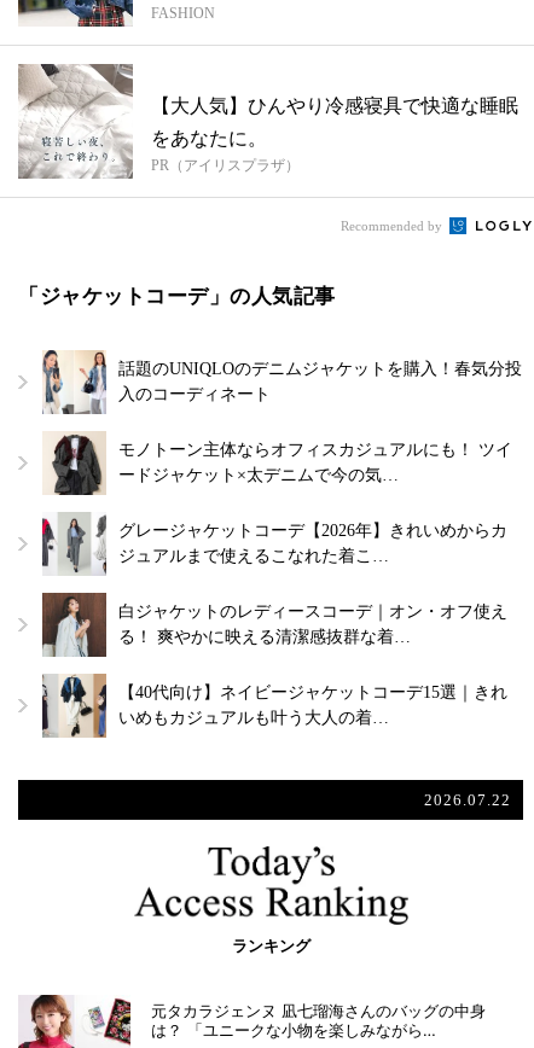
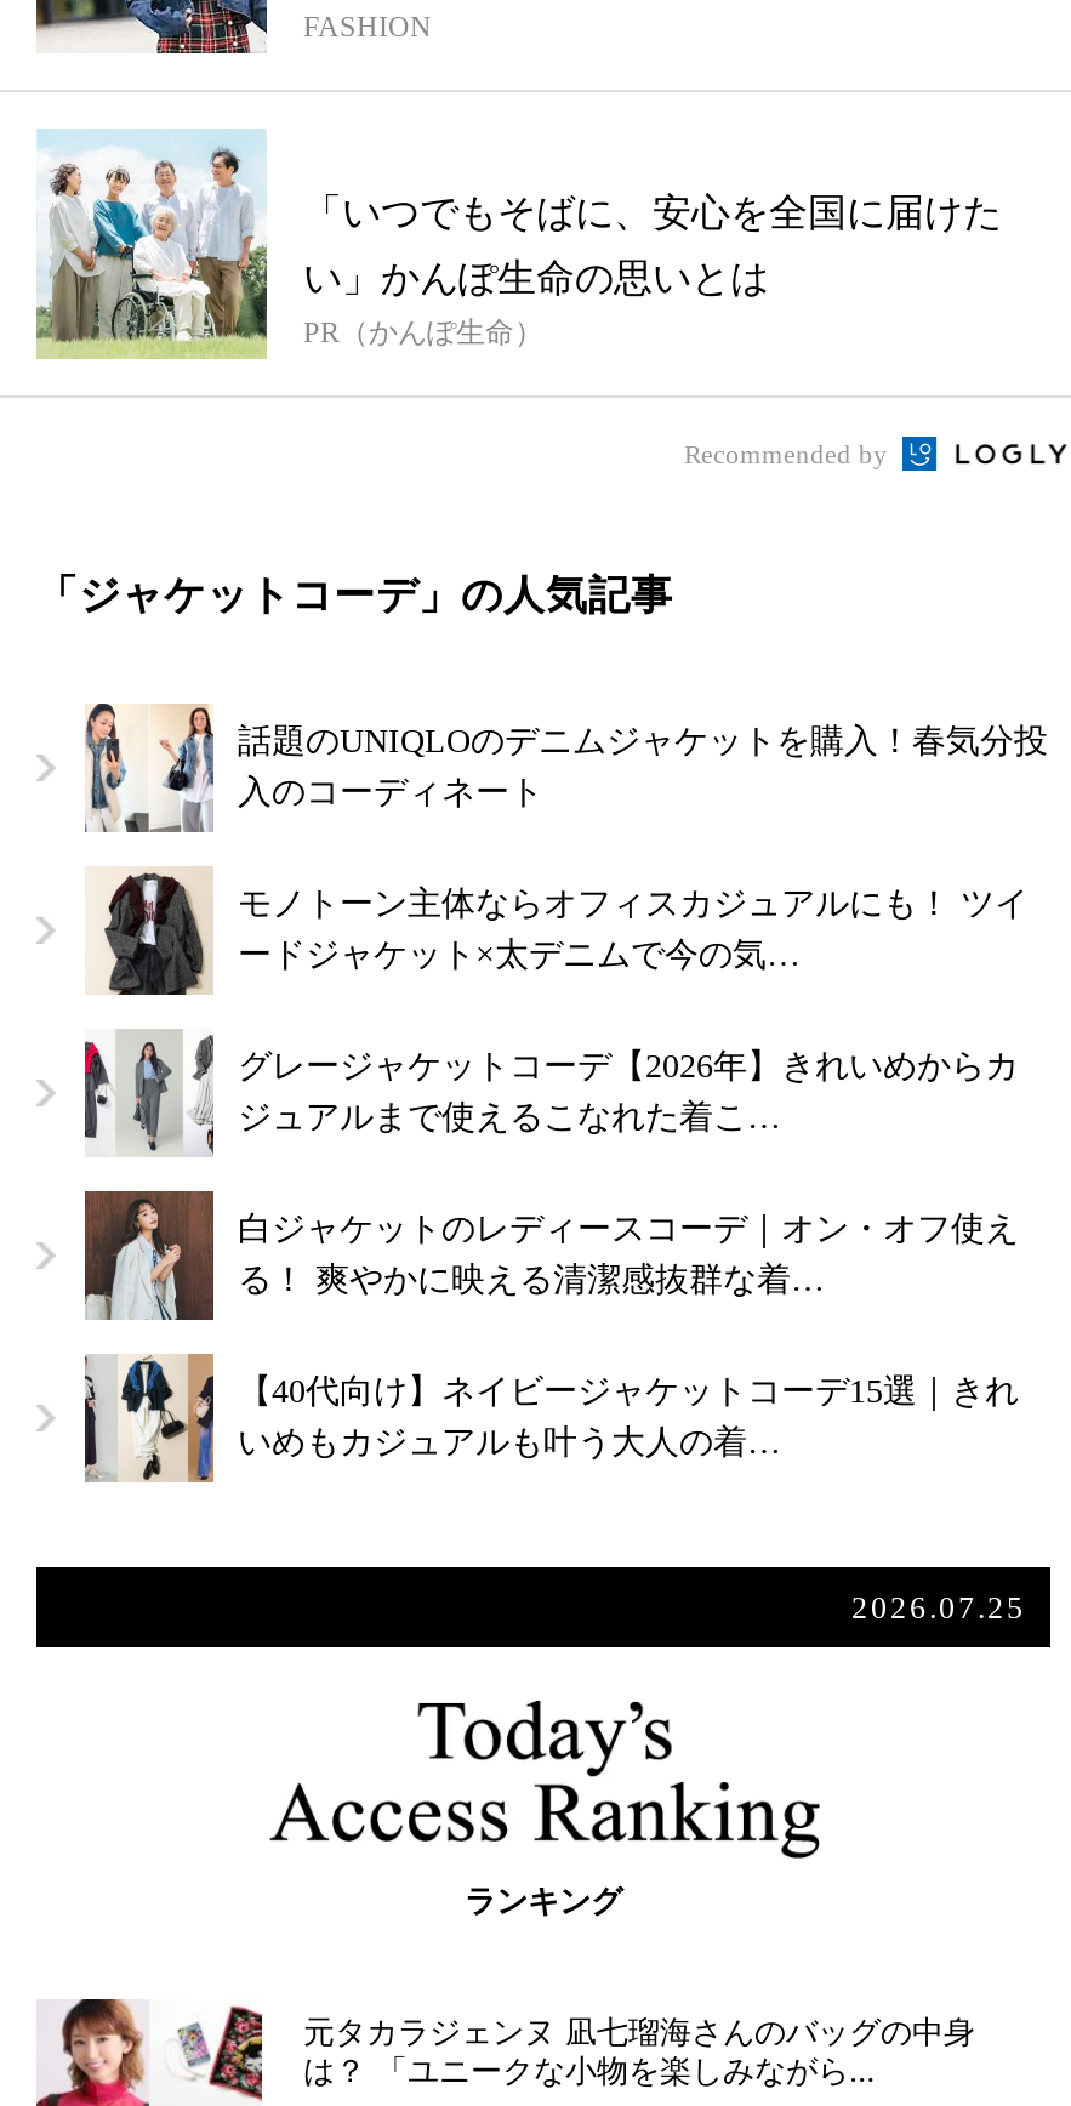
- [image]
- 【大人気】ひんやり冷感寝具で快適な睡眠
+ [image]
+ 「いつでもそばに、安心を全国に届けた

- をあなたに。
- PR（アイリスプラザ）
+ い」かんぽ生命の思いとは
+ PR（かんぽ生命）

- 2026.07.22
+ 2026.07.25
